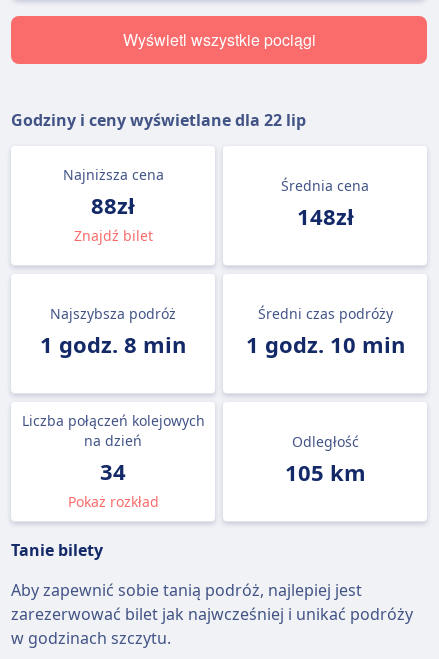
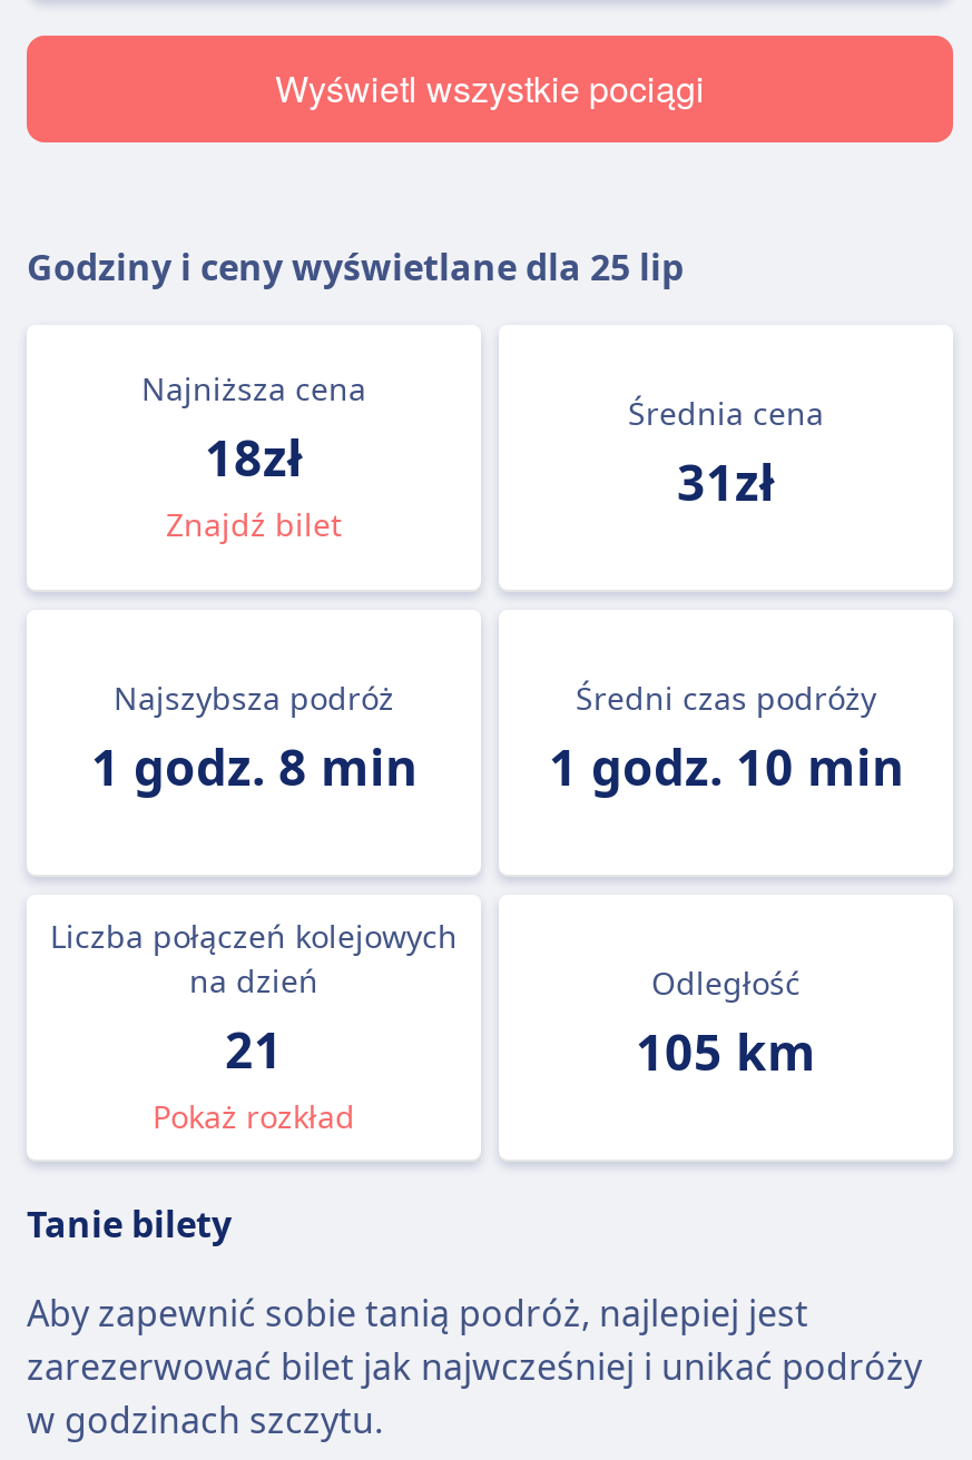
- Godziny i ceny wyświetlane dla 22 lip
+ Godziny i ceny wyświetlane dla 25 lip

- 88zł
+ 18zł

- 148zł
+ 31zł

- 34
+ 21
